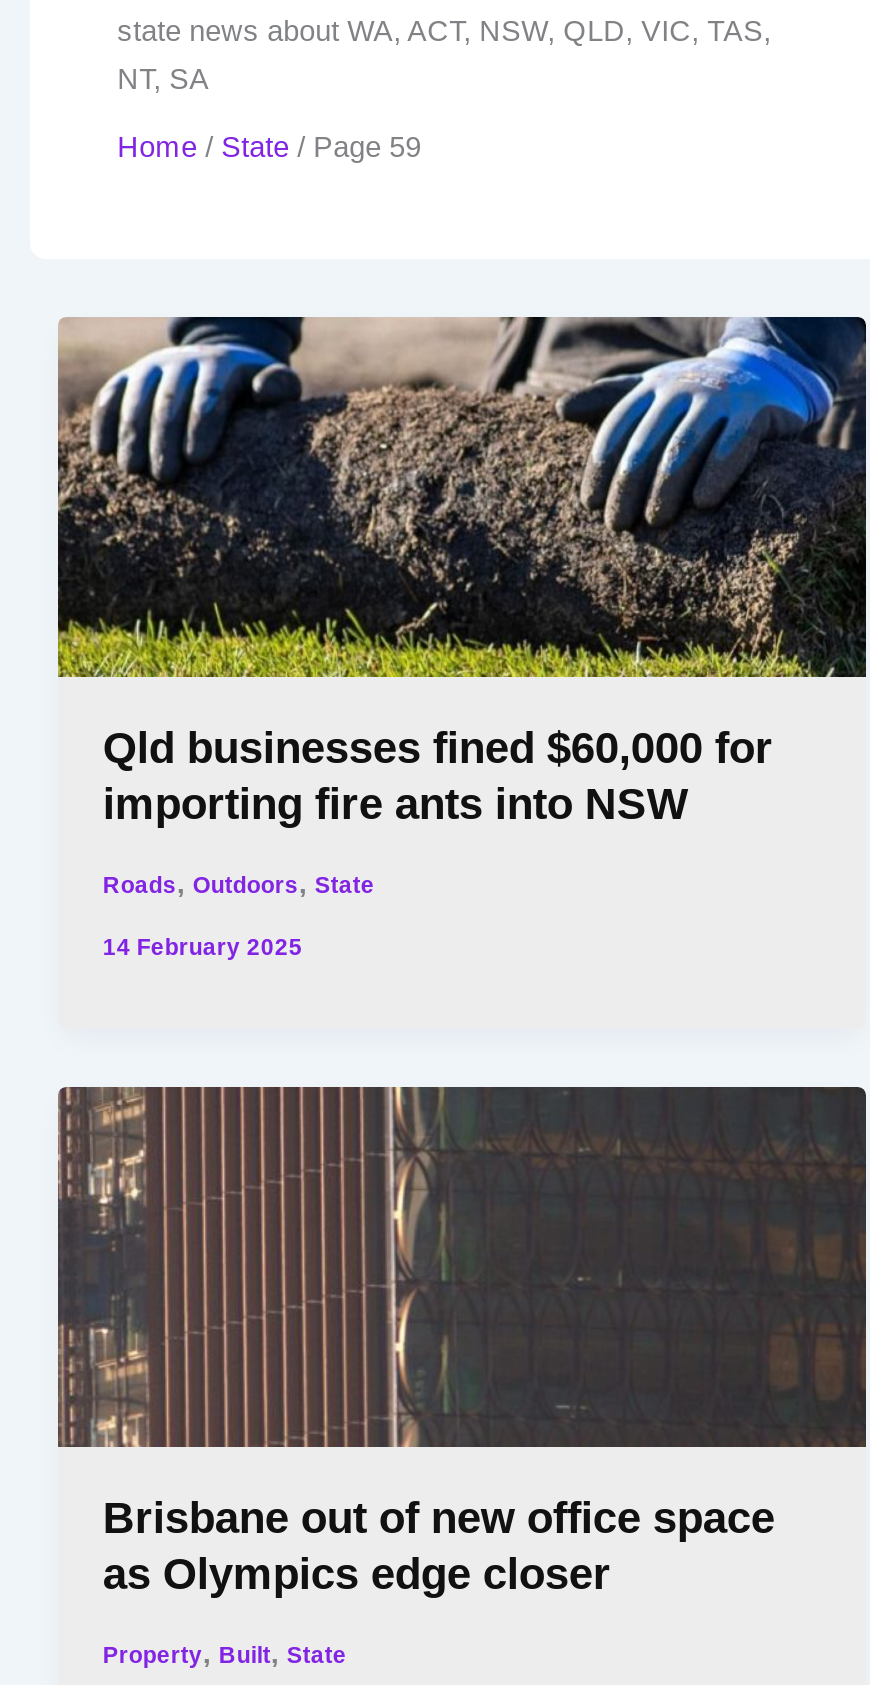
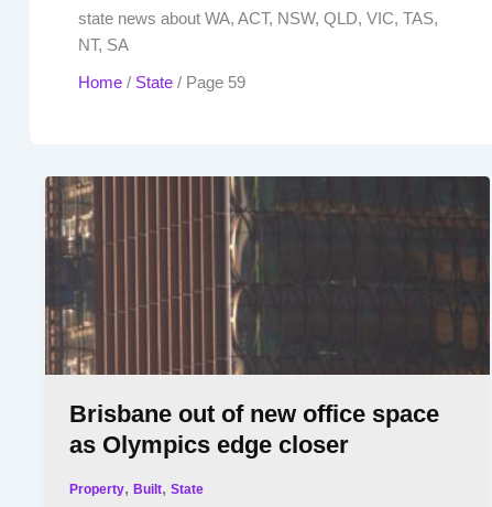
- [image]
- Qld businesses fined $60,000 for
- importing fire ants into NSW
- Roads, Outdoors, State
- 14 February 2025
